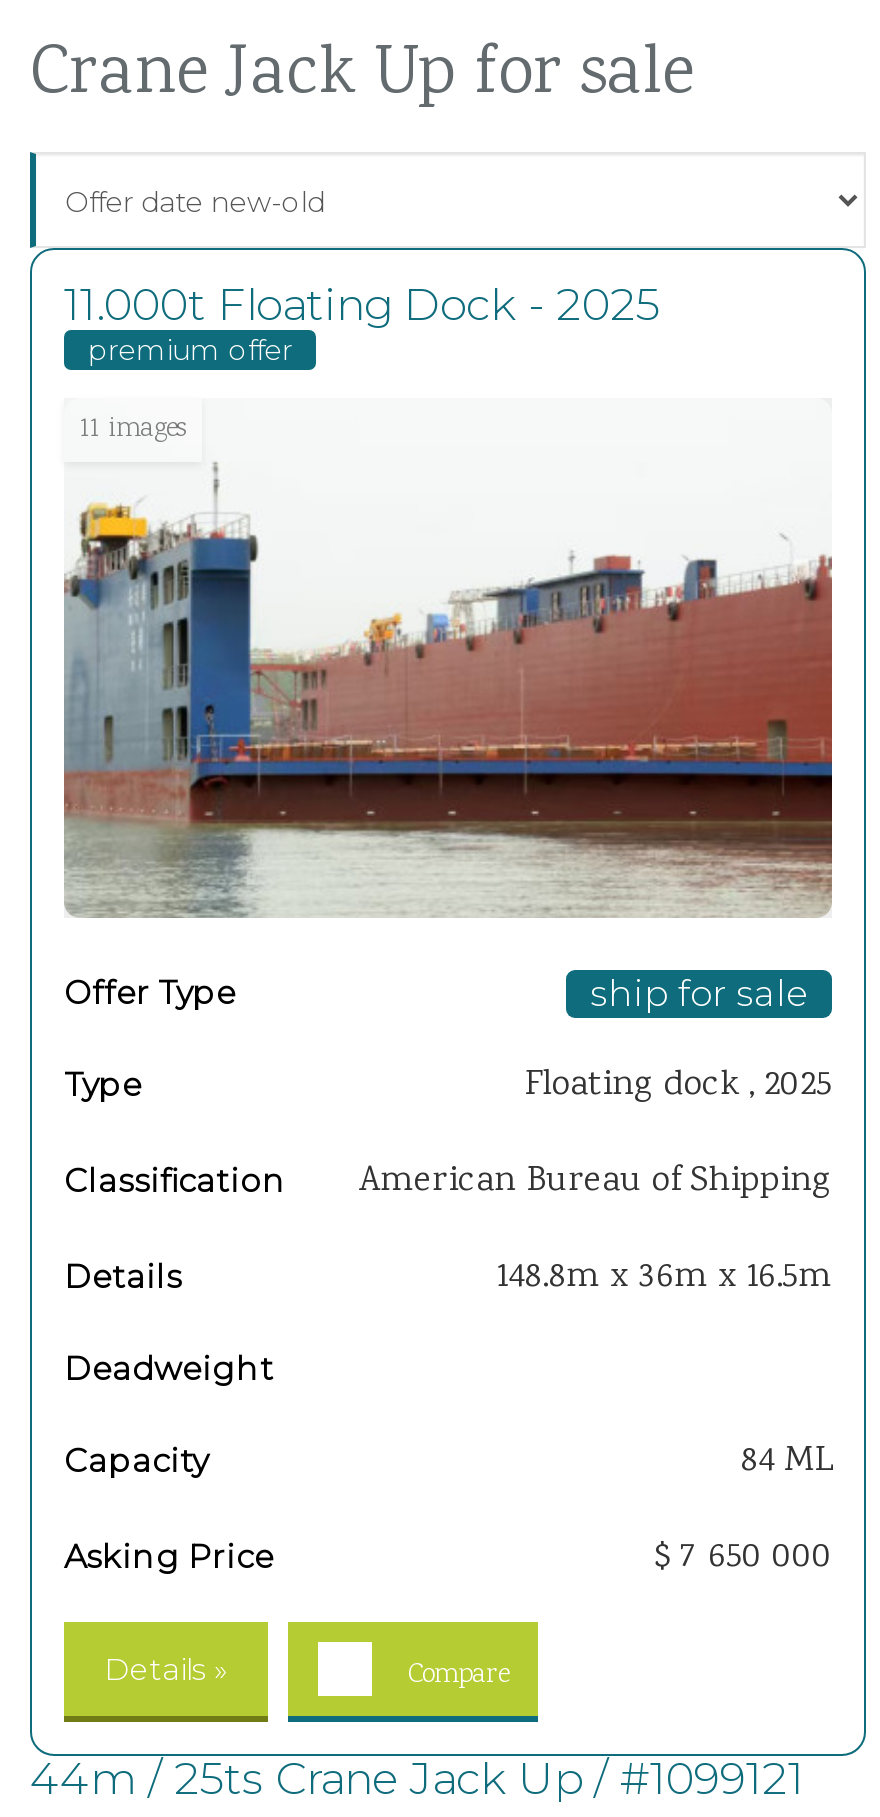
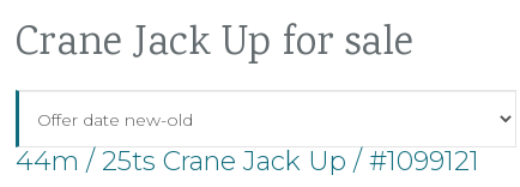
- [image]
- 11.000t Floating Dock - 2025
- premium offer
- 11 images

- Offer Type
- ship for sale
- Type
- Floating dock , 2025
- Classification
- American Bureau of Shipping
- Details
- 148.8m x 36m x 16.5m
- Deadweight
- Capacity
- 84 ML
- Asking Price
- $ 7 650 000
- Details »
- Compare
